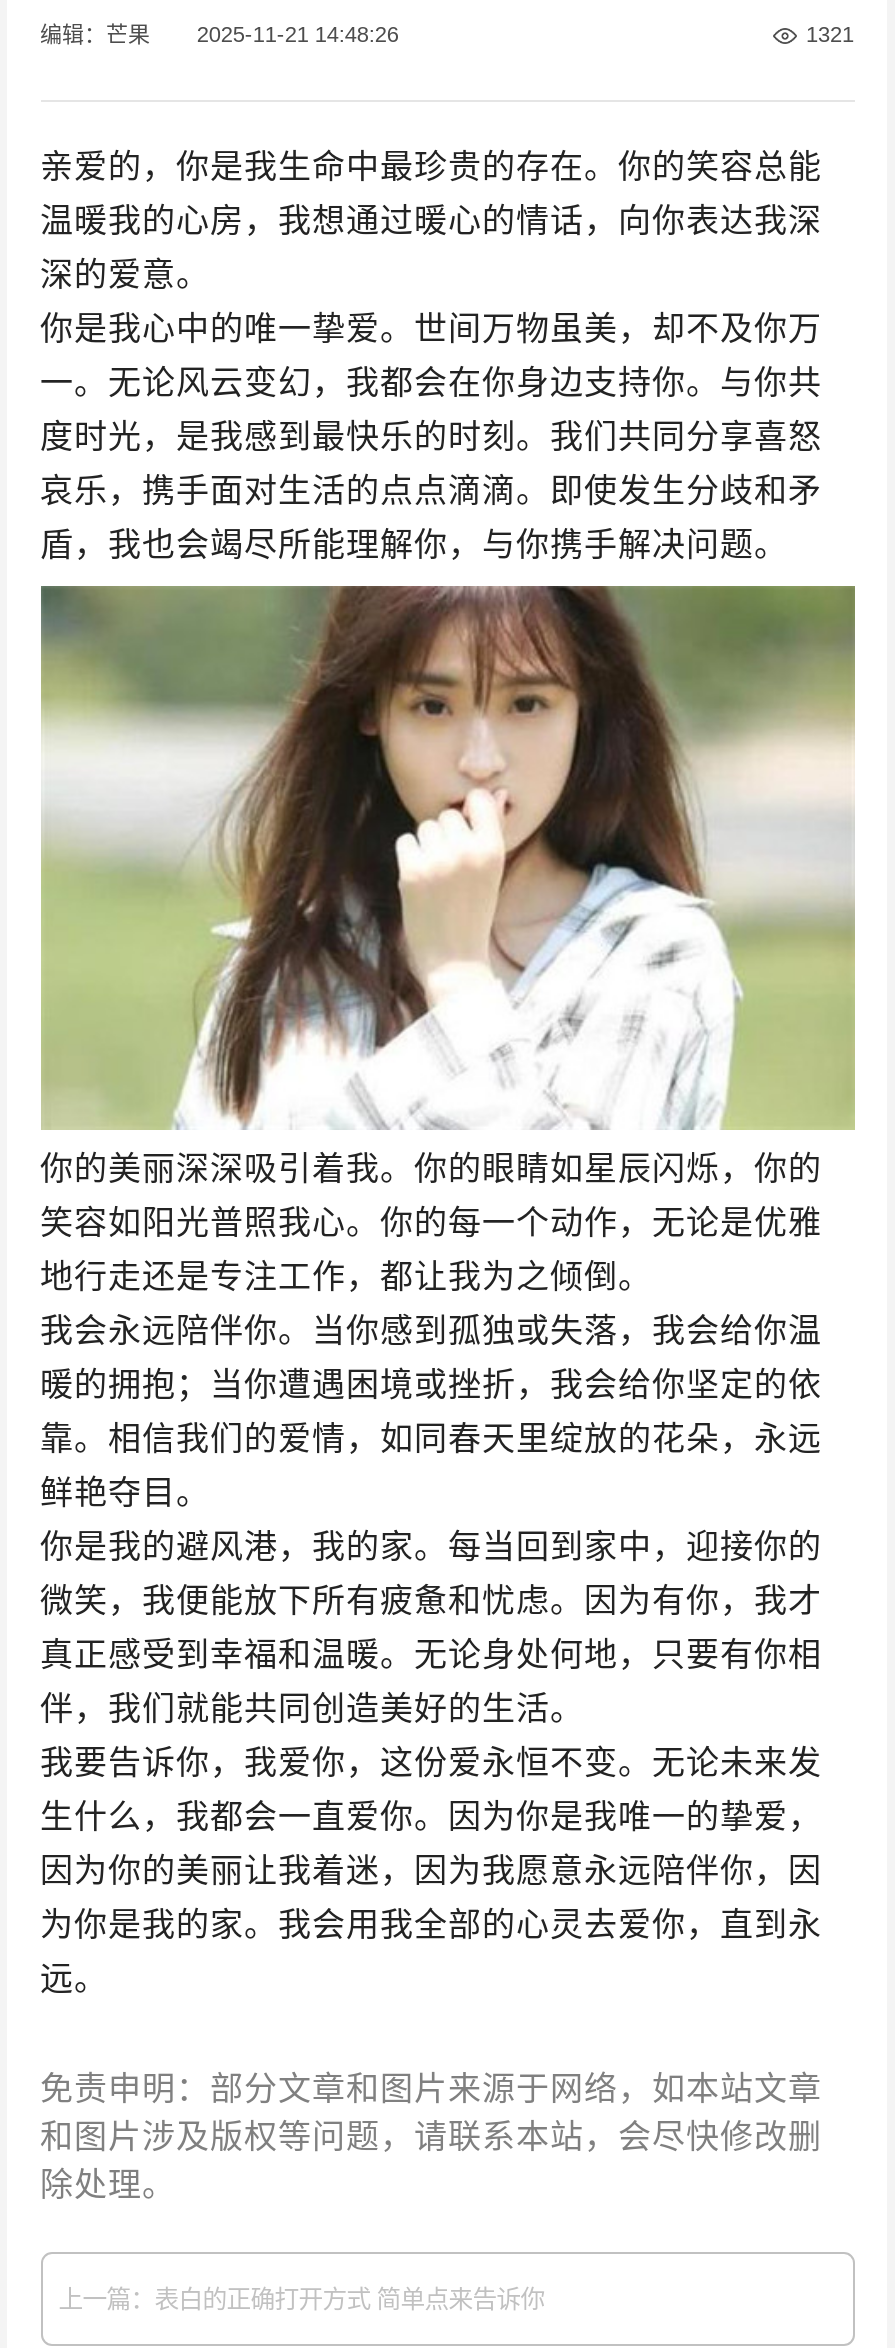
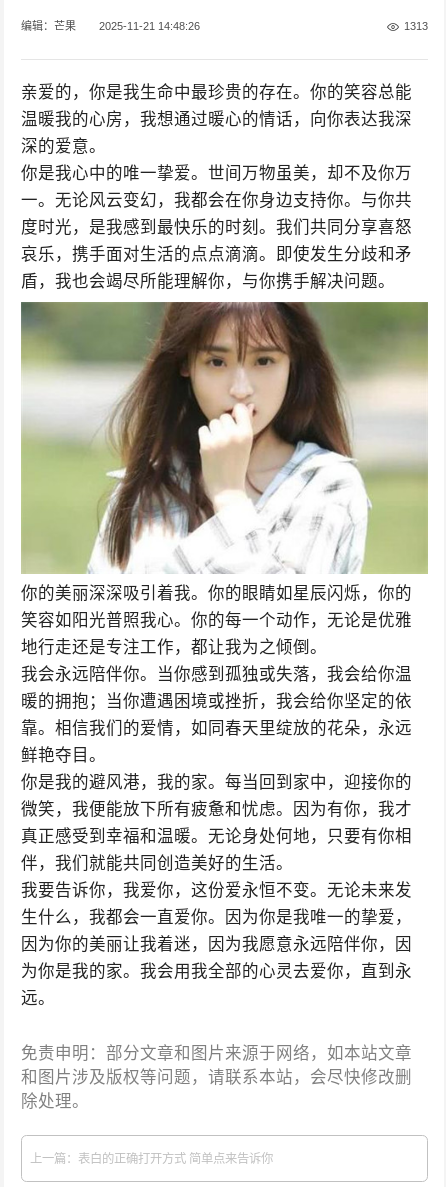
- 1321
+ 1313
